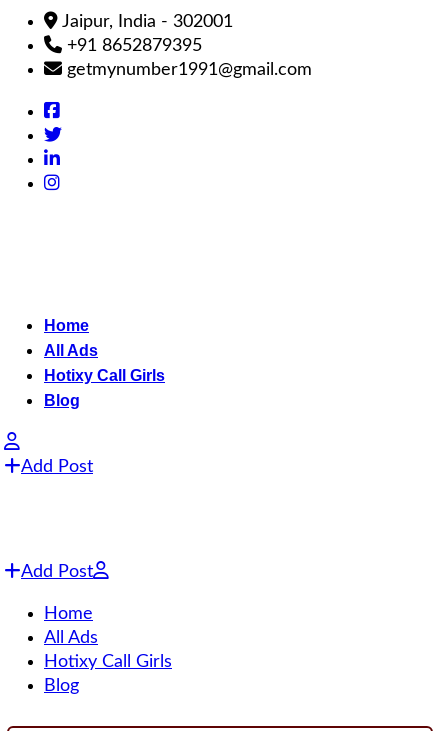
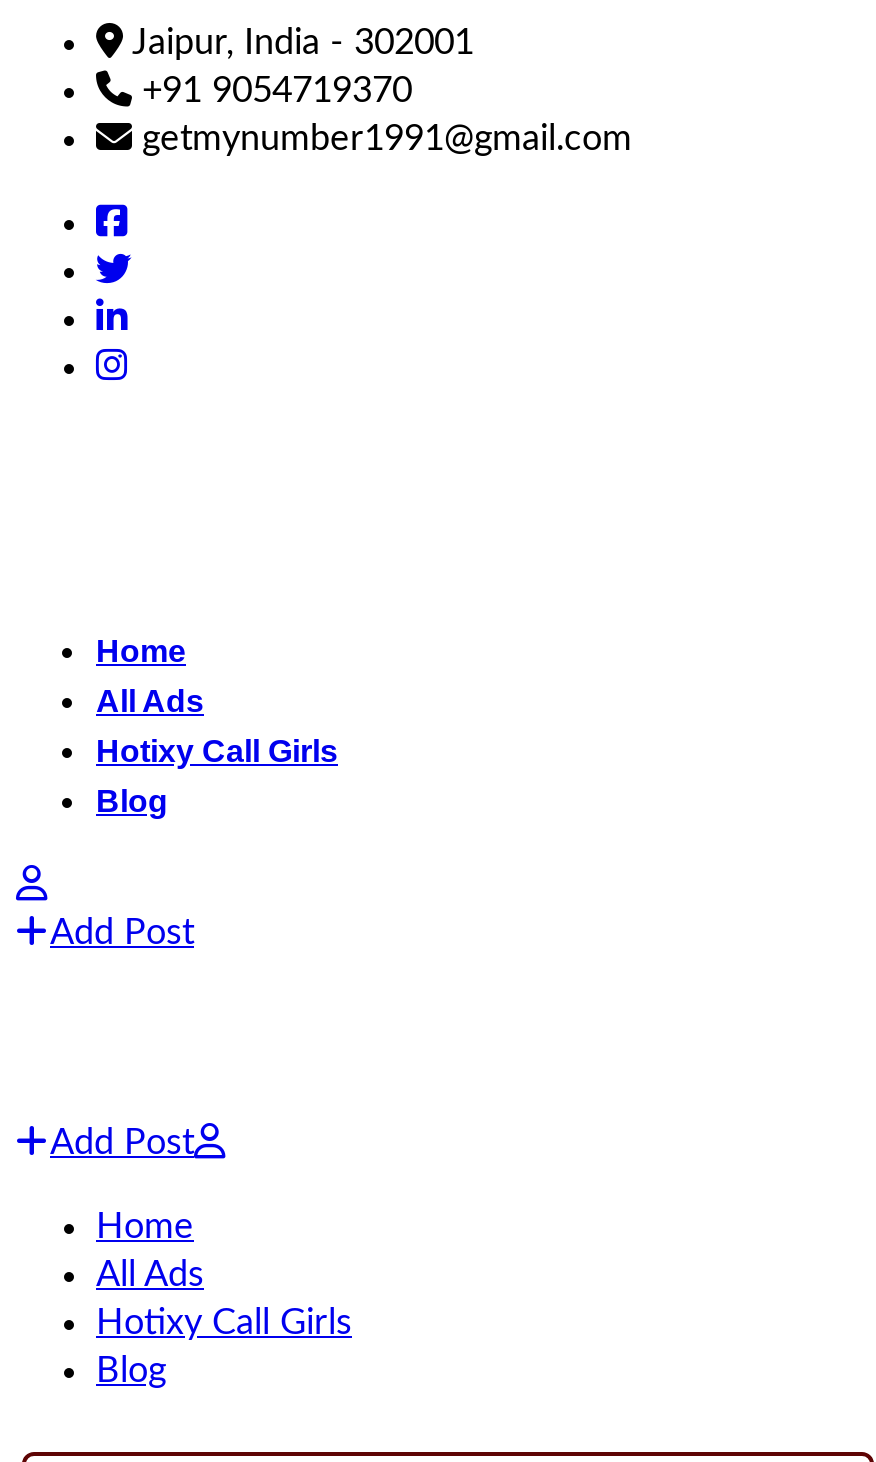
- +91 8652879395
+ +91 9054719370
